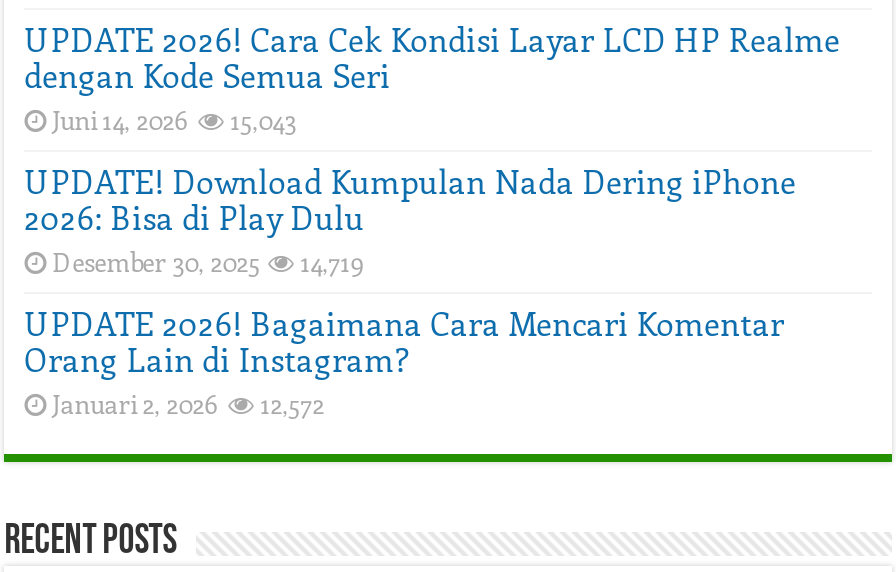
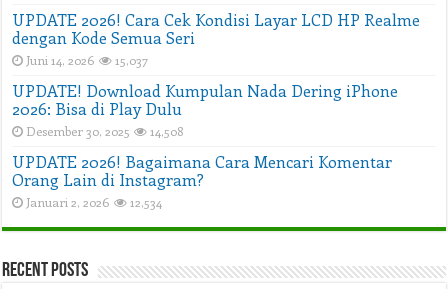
- Juni 14, 2026 15,043
+ Juni 14, 2026 15,037

- Desember 30, 2025 14,719
+ Desember 30, 2025 14,508

- Januari 2, 2026 12,572
+ Januari 2, 2026 12,534
